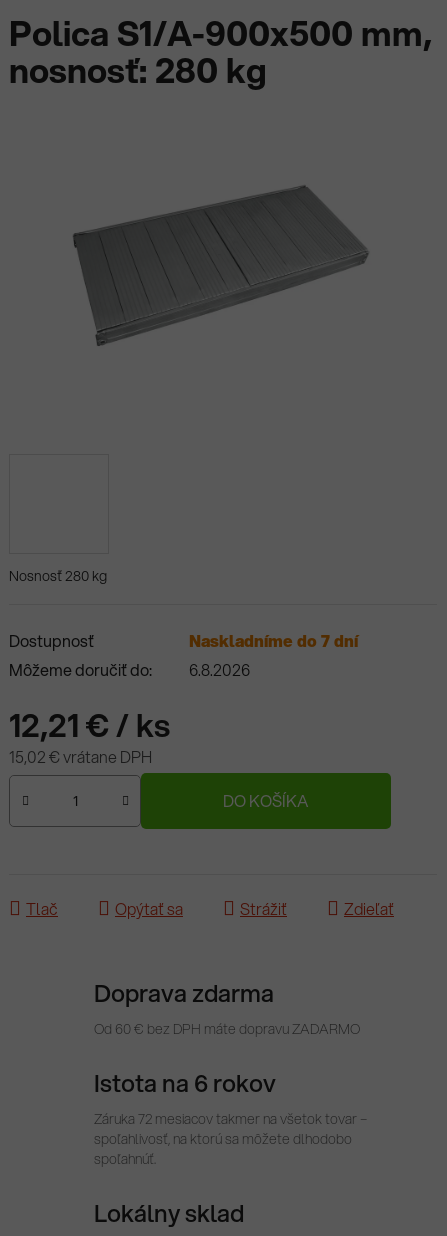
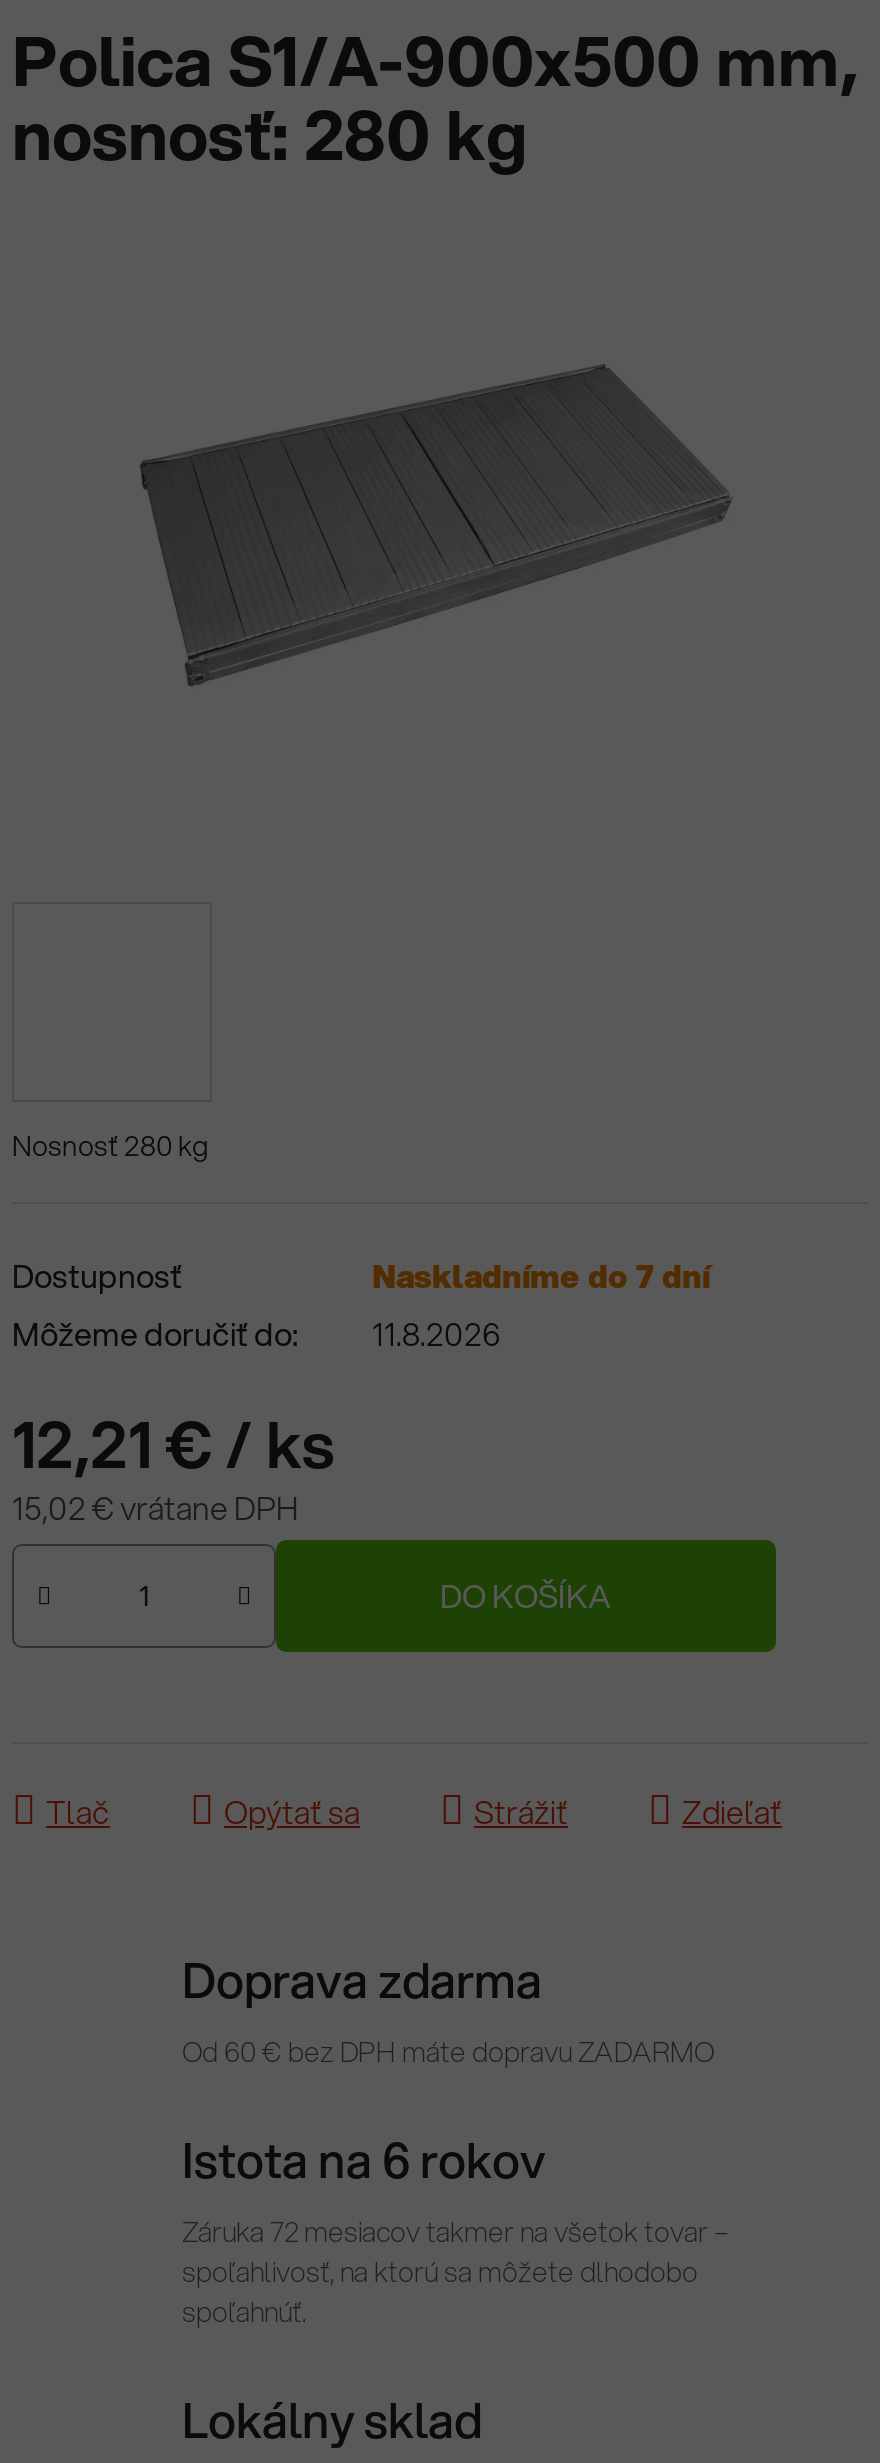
- Môžeme doručiť do: 6.8.2026
+ Môžeme doručiť do: 11.8.2026
